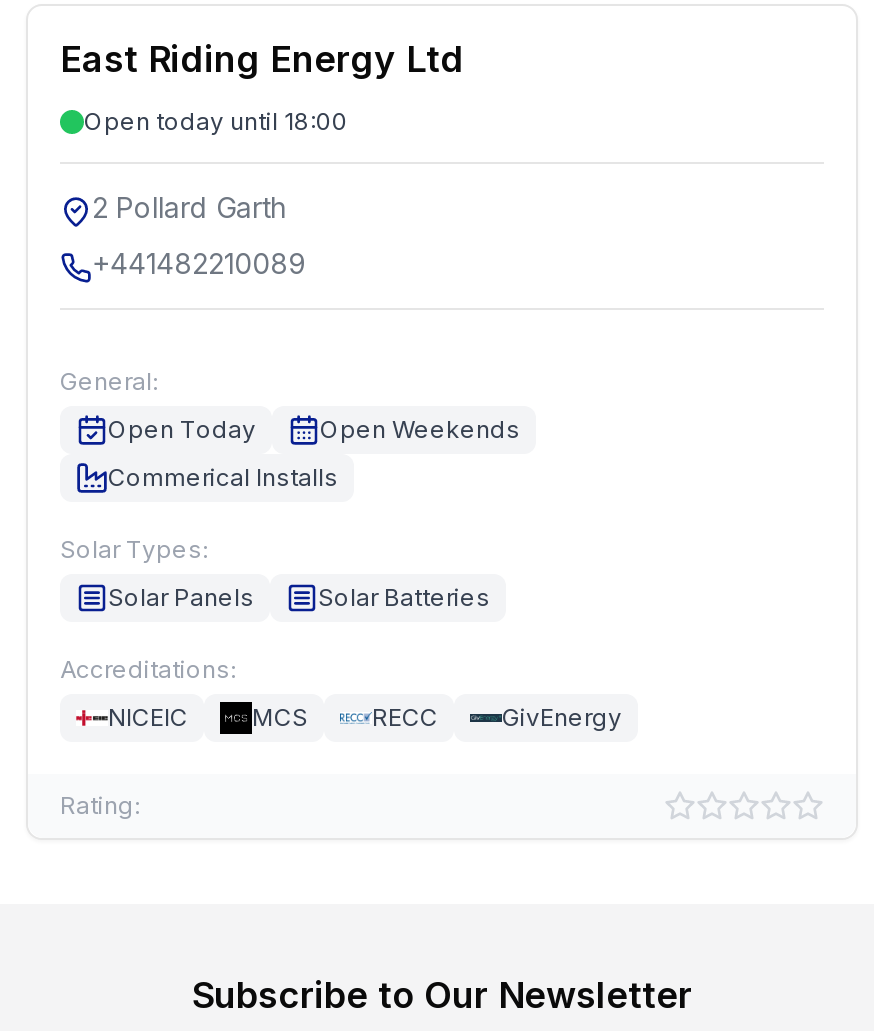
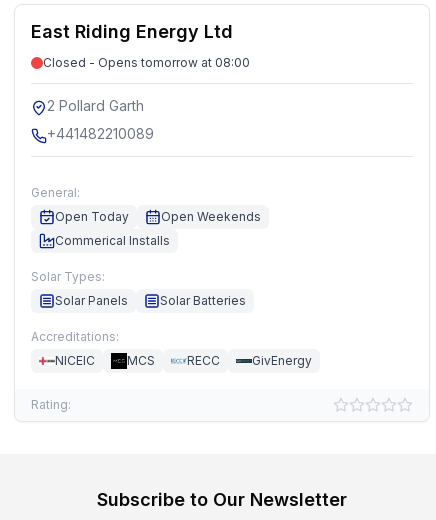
- Open today until 18:00
+ Closed - Opens tomorrow at 08:00
